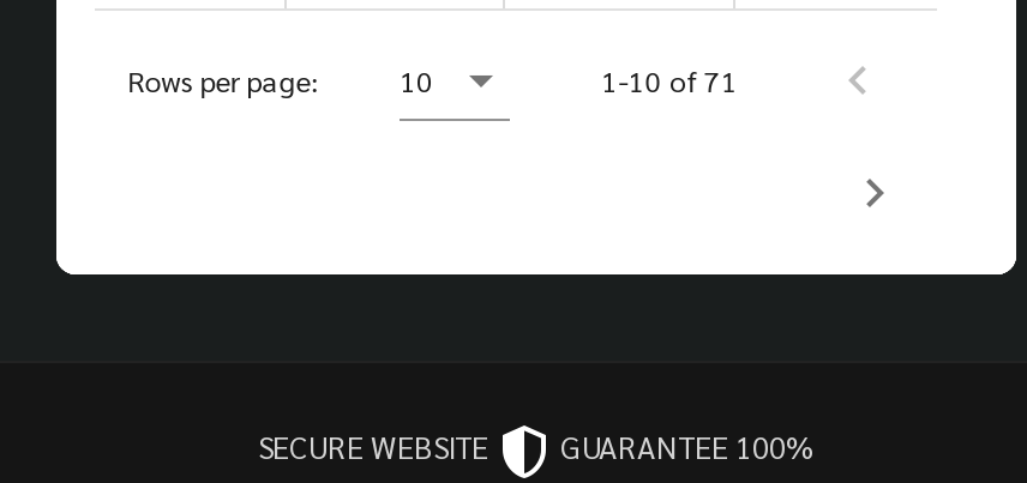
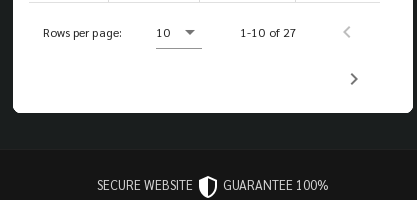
- 1-10 of 71
+ 1-10 of 27
